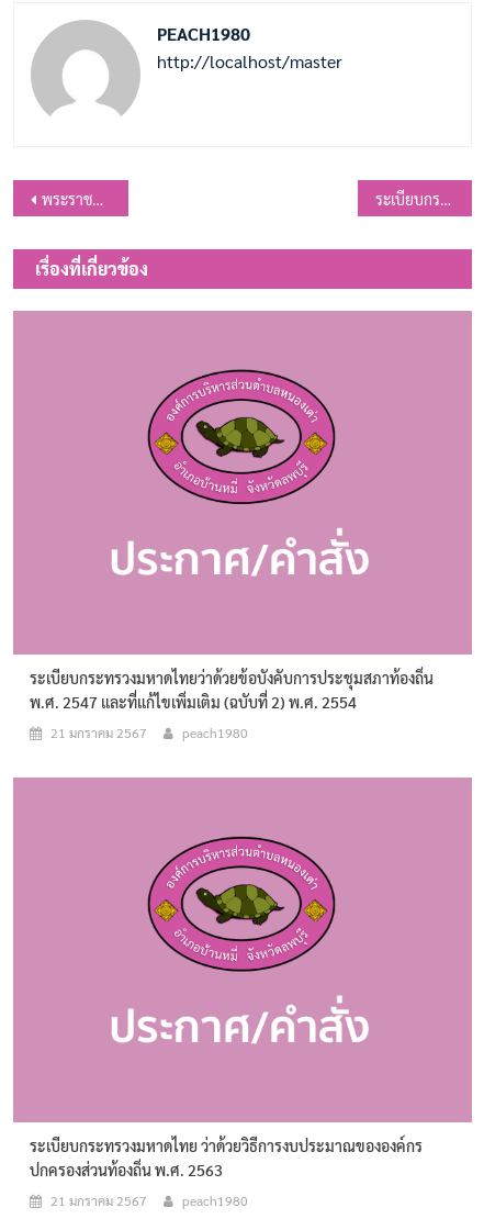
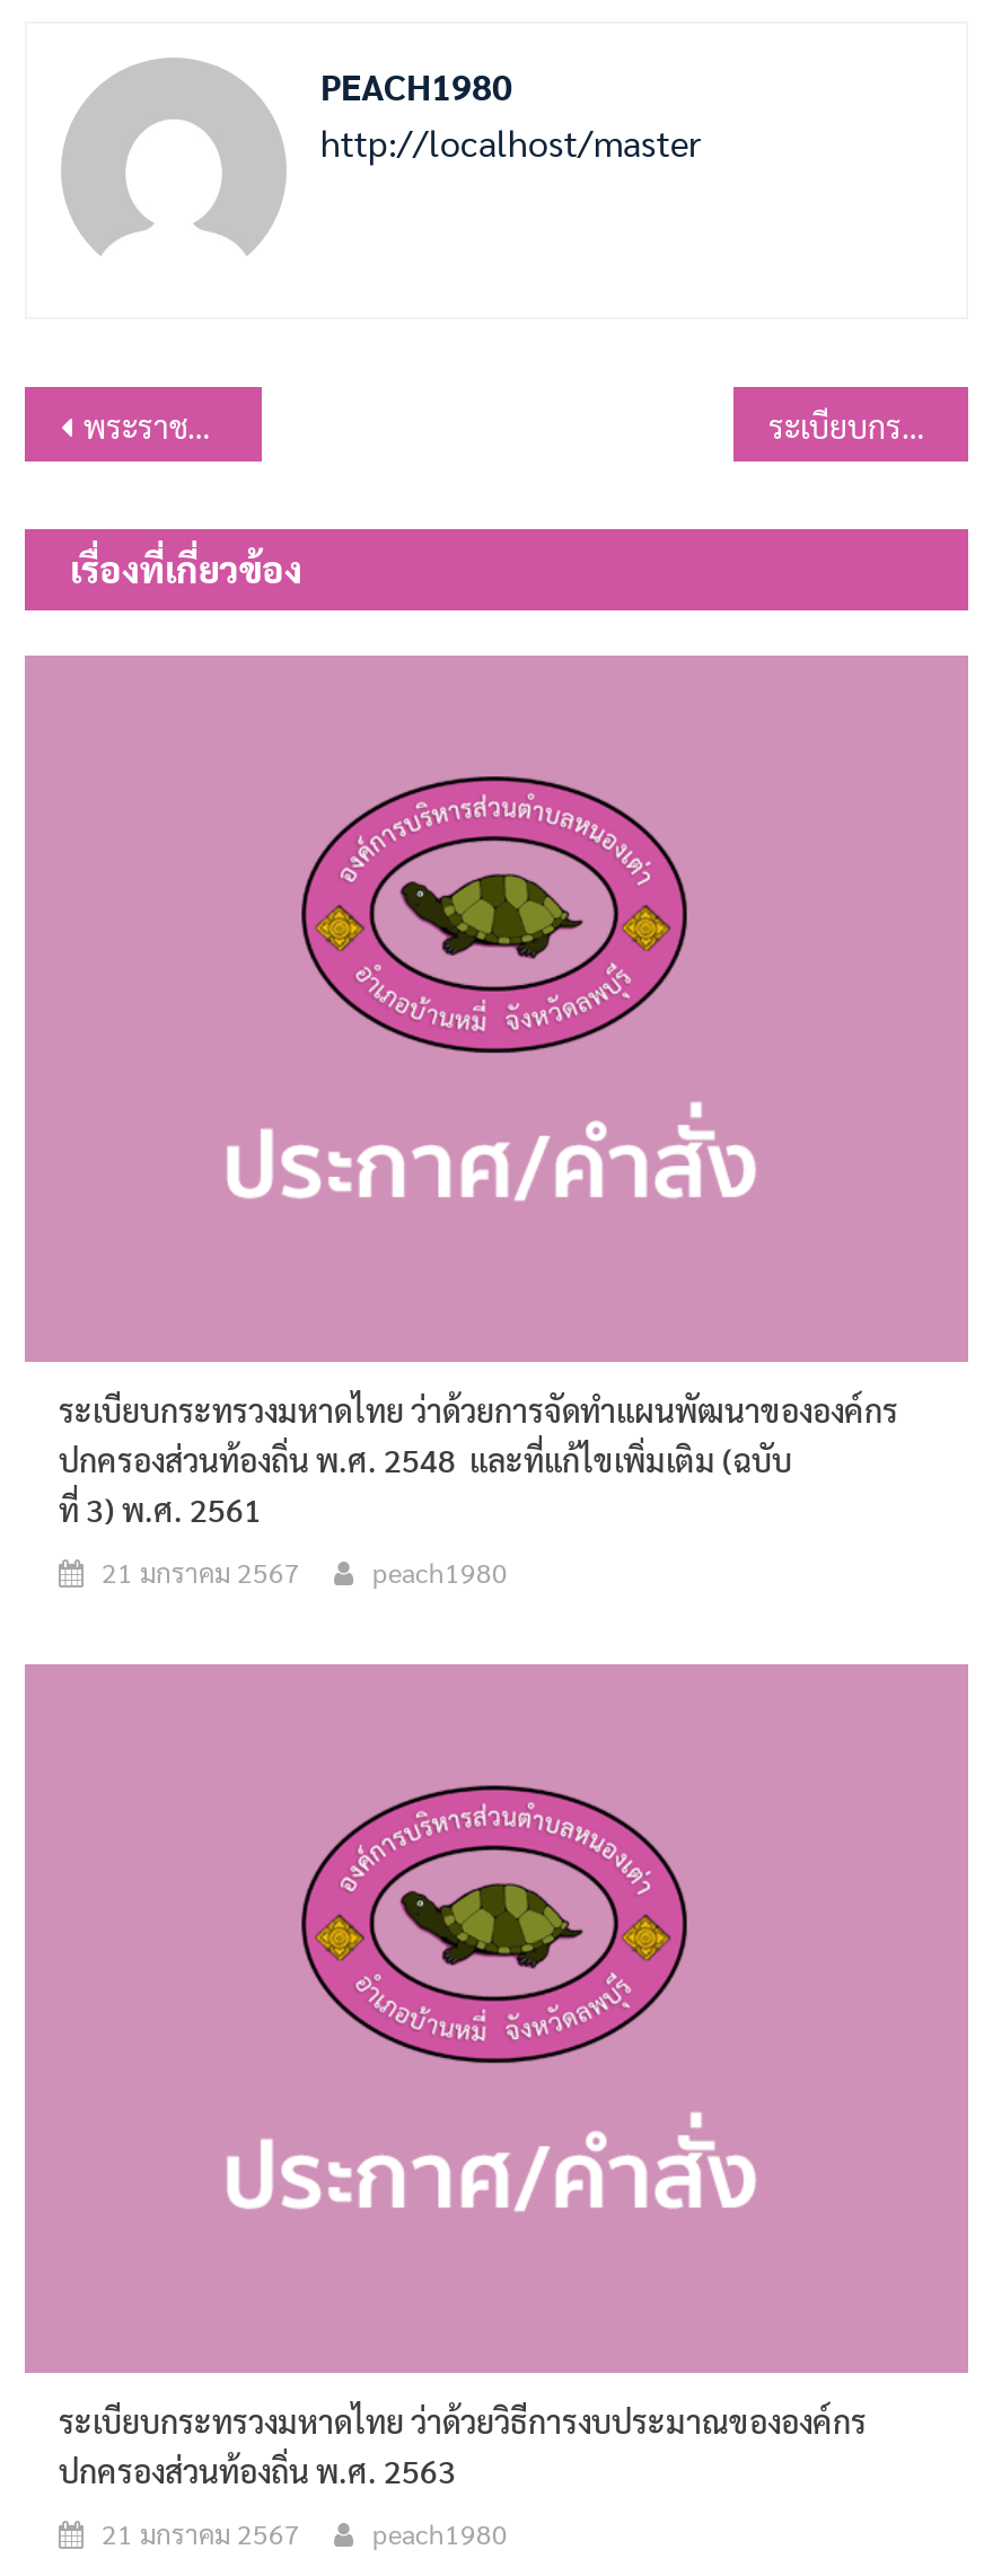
- ระเบียบกระทรวงมหาดไทยว่าด้วยข้อบังคับการประชุมสภาท้องถิ่น
- พ.ศ. 2547 และที่แก้ไขเพิ่มเติม (ฉบับที่ 2) พ.ศ. 2554
+ ระเบียบกระทรวงมหาดไทย ว่าด้วยการจัดทำแผนพัฒนาขององค์กร
+ ปกครองส่วนท้องถิ่น พ.ศ. 2548 และที่แก้ไขเพิ่มเติม (ฉบับ
+ ที่ 3) พ.ศ. 2561
